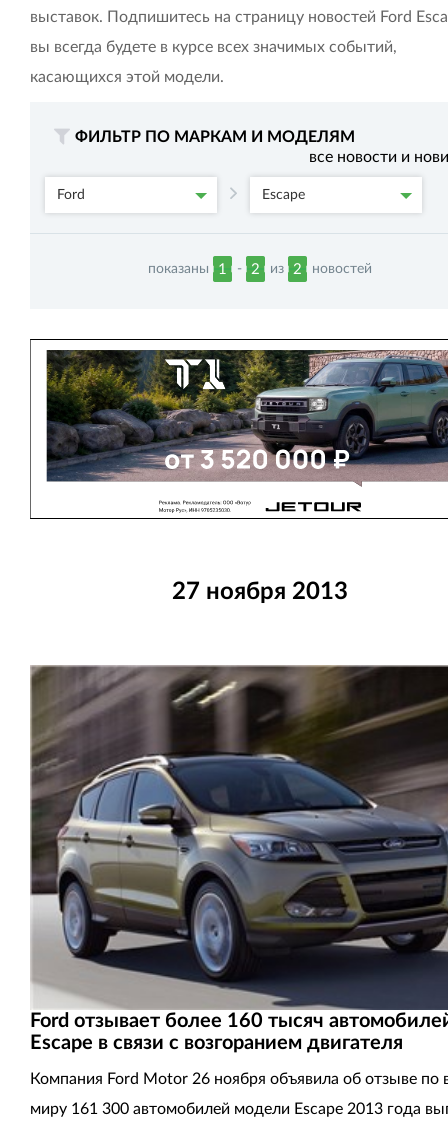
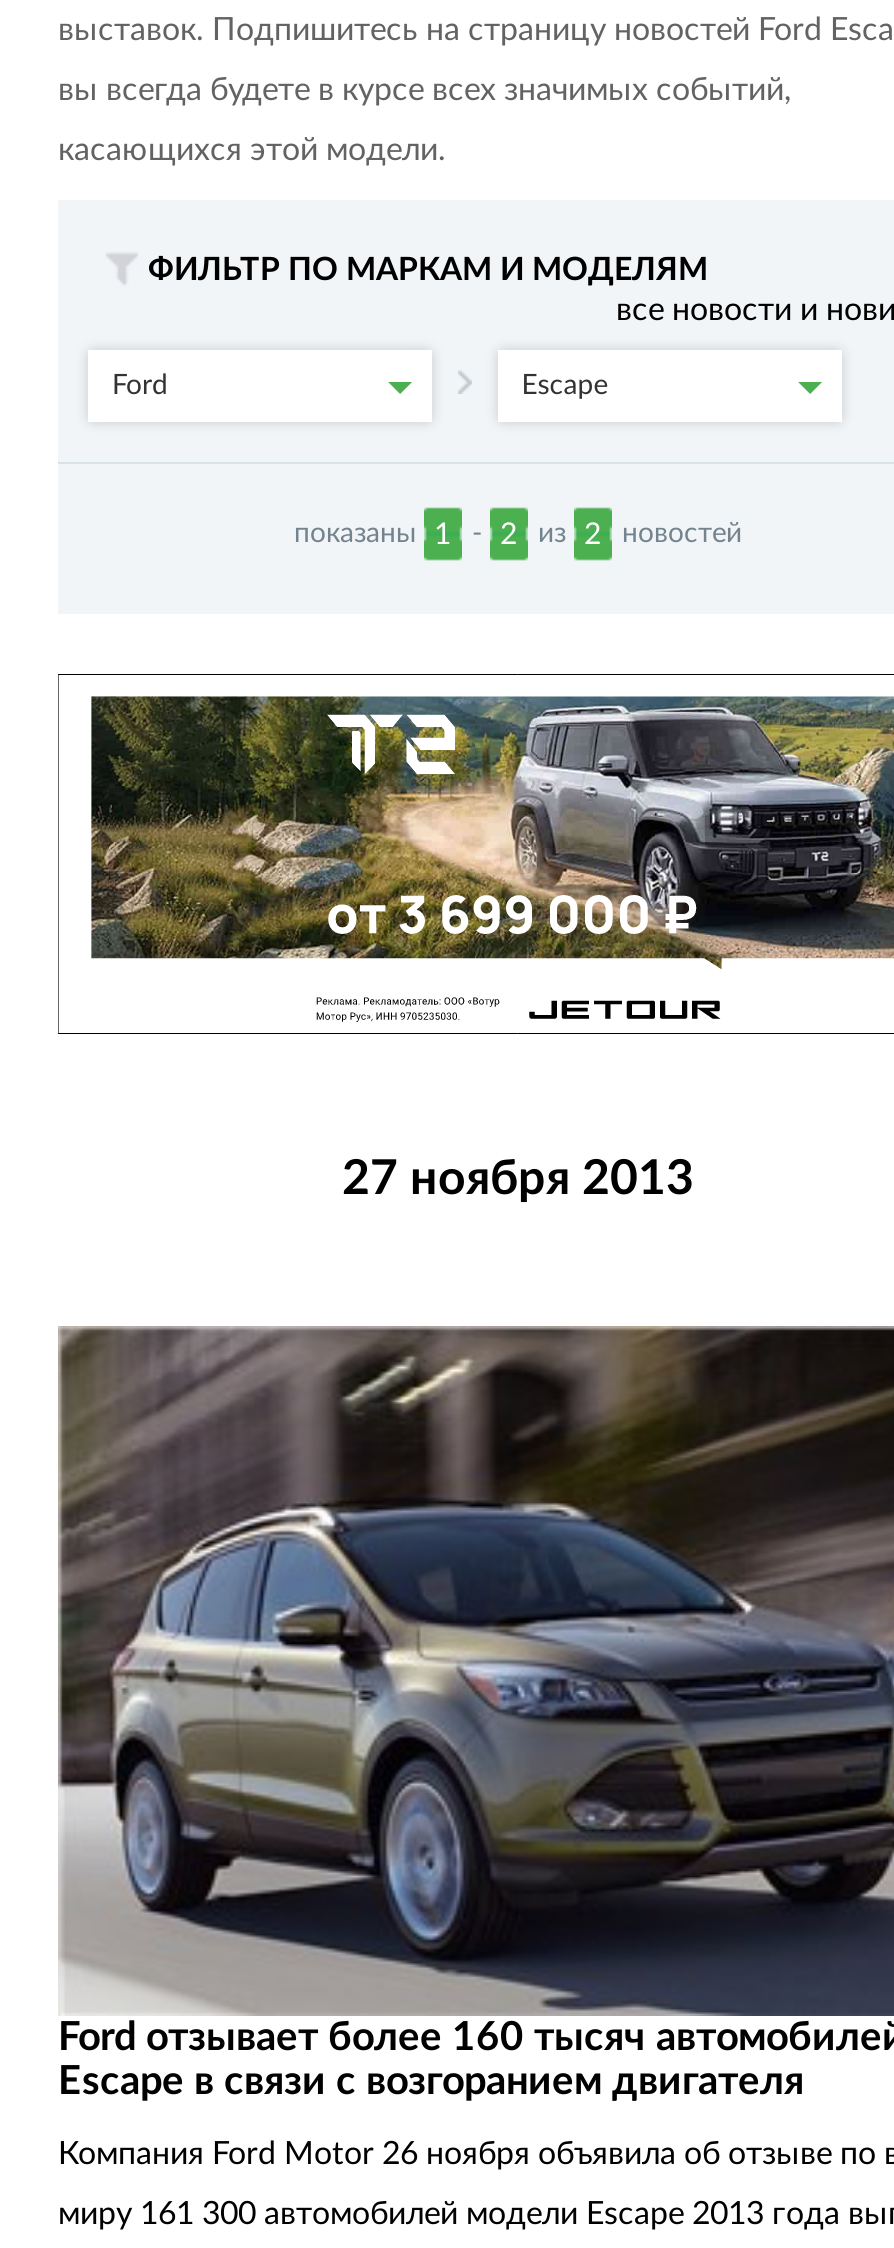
- [image]
+ [image]
